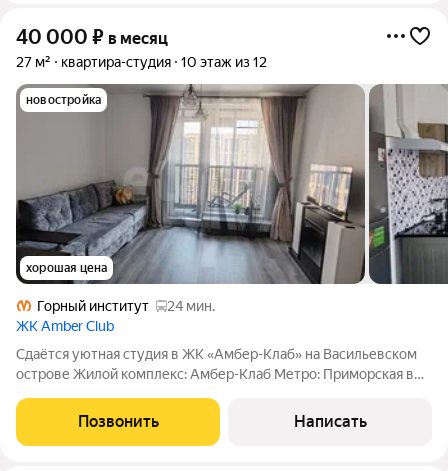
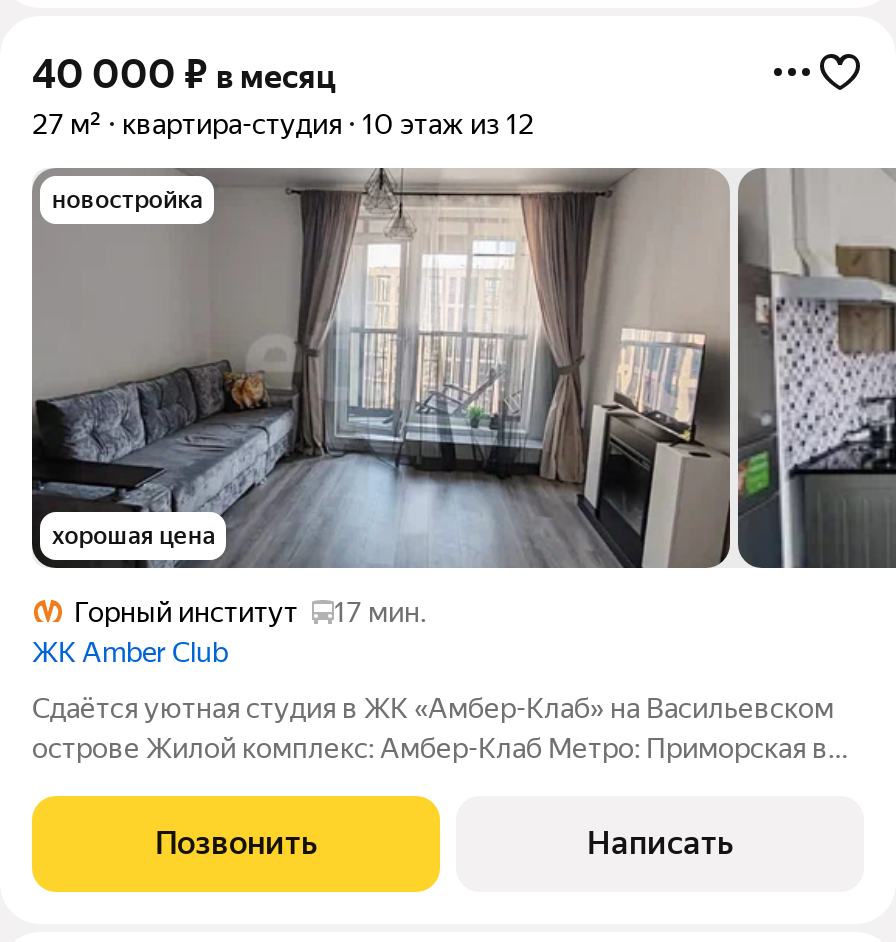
- Горный институт 24 мин.
+ Горный институт 17 мин.
